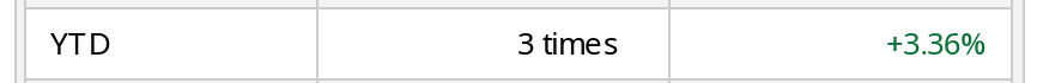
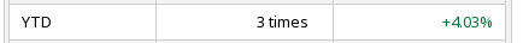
- +3.36%
+ +4.03%
